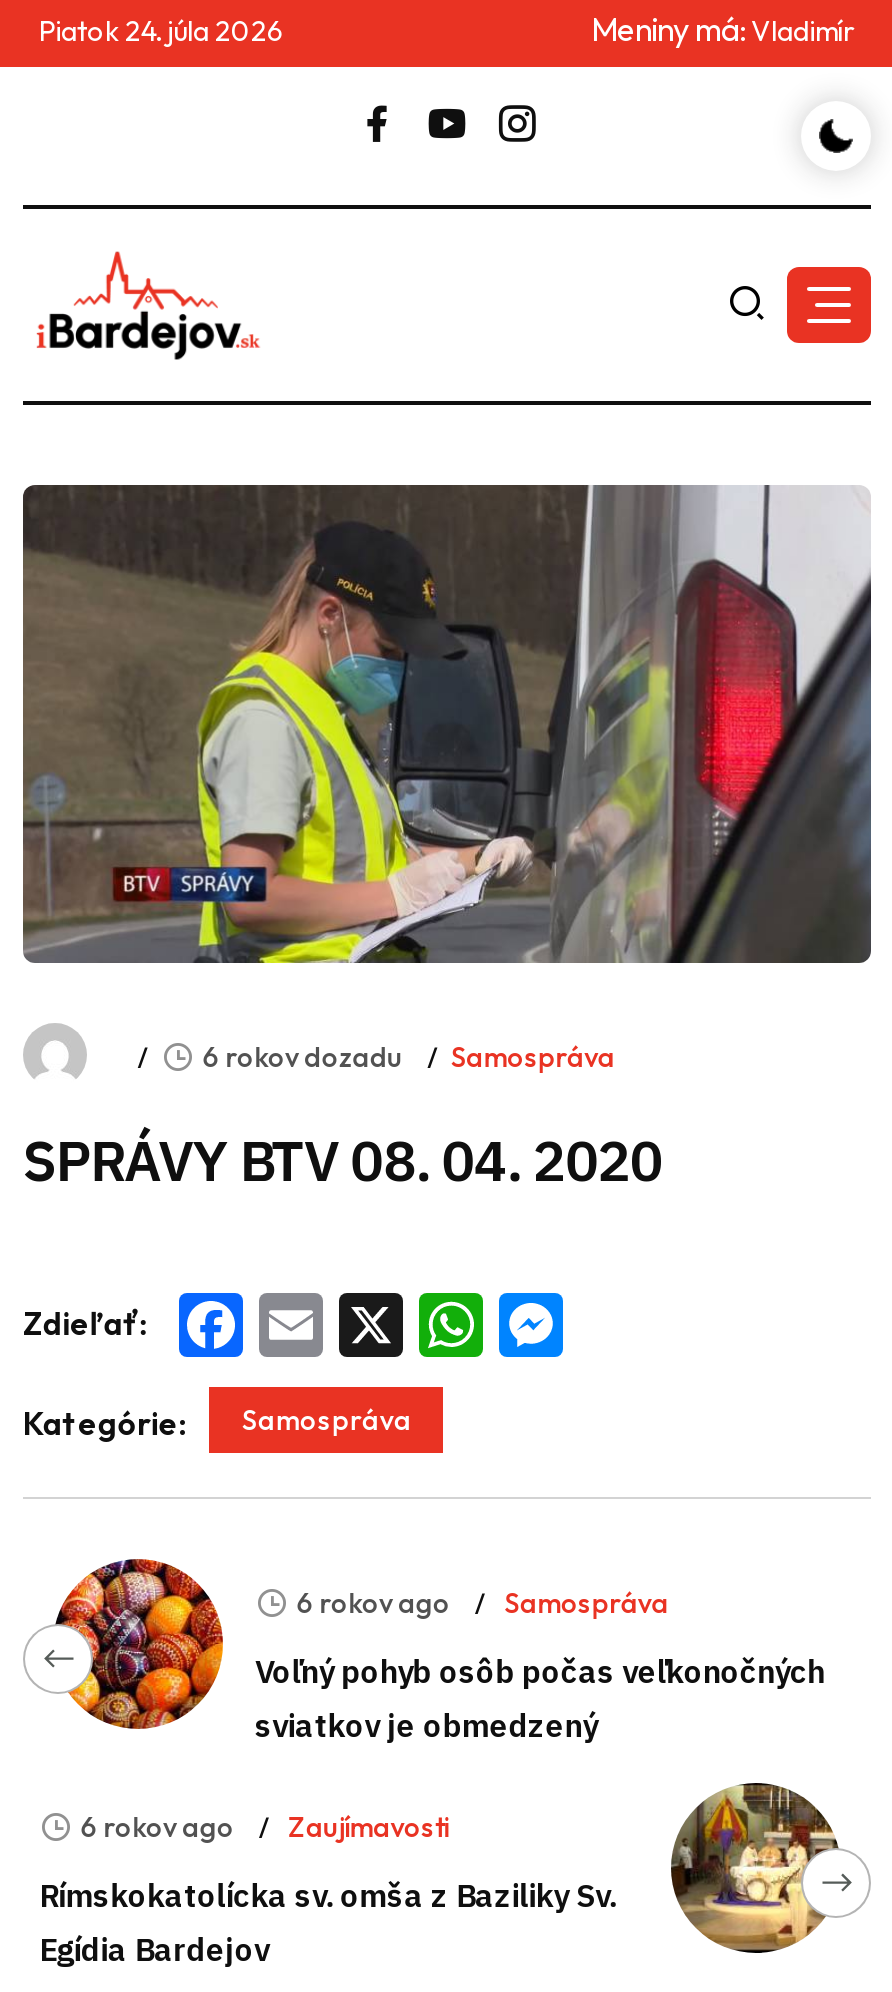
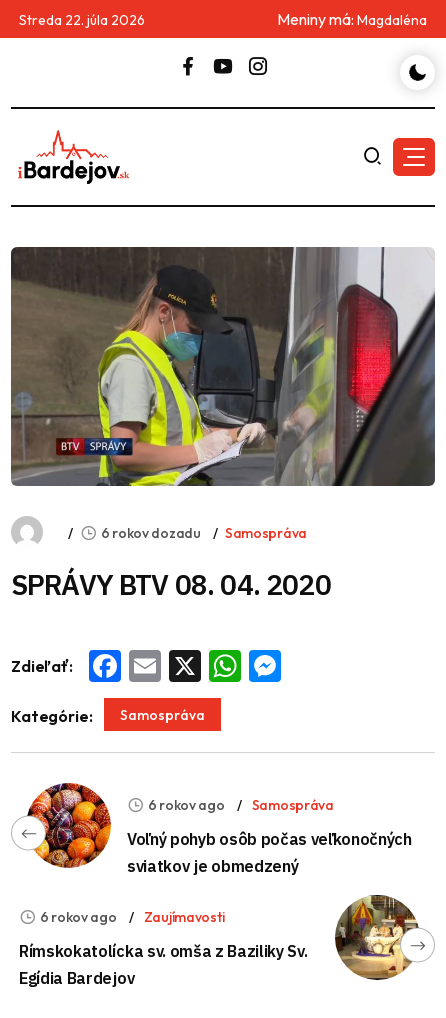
- Piatok 24. júla 2026
+ Streda 22. júla 2026

- Meniny má: Vladimír
+ Meniny má: Magdaléna
